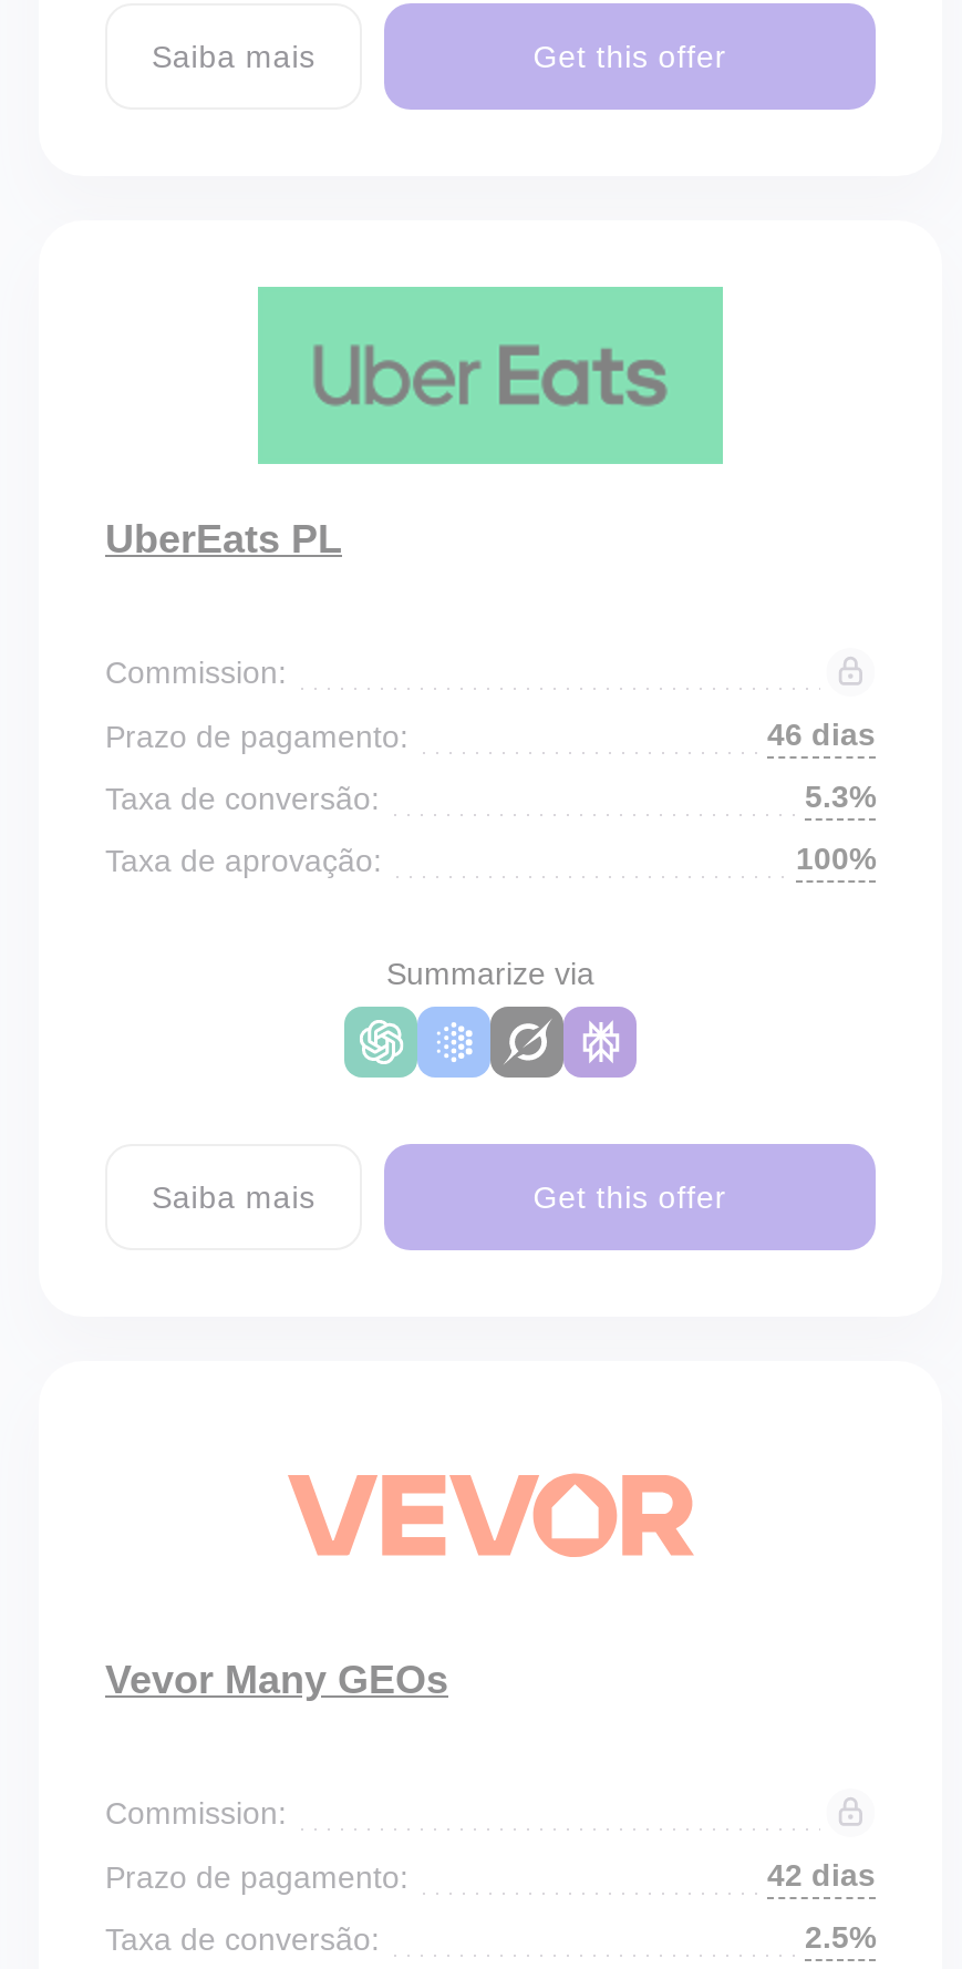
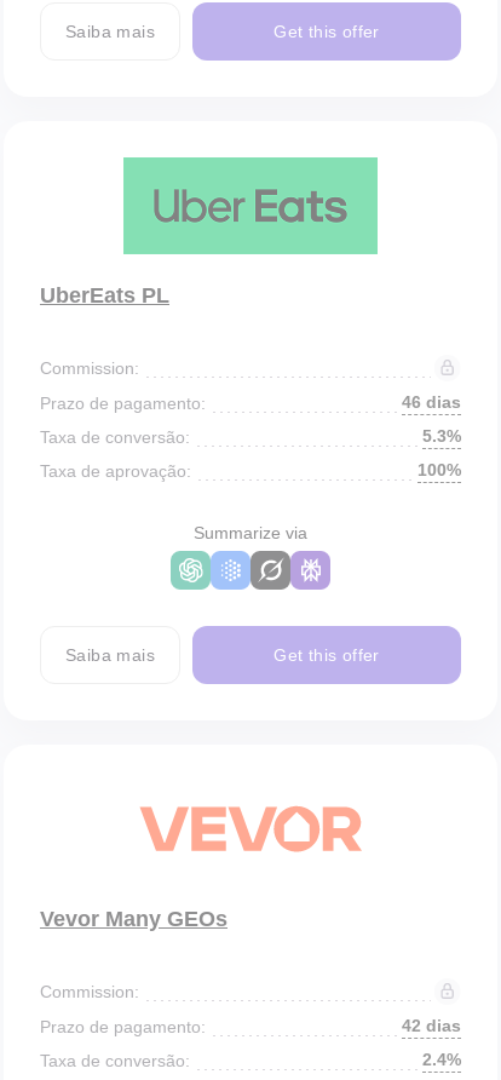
- 2.5%
+ 2.4%
